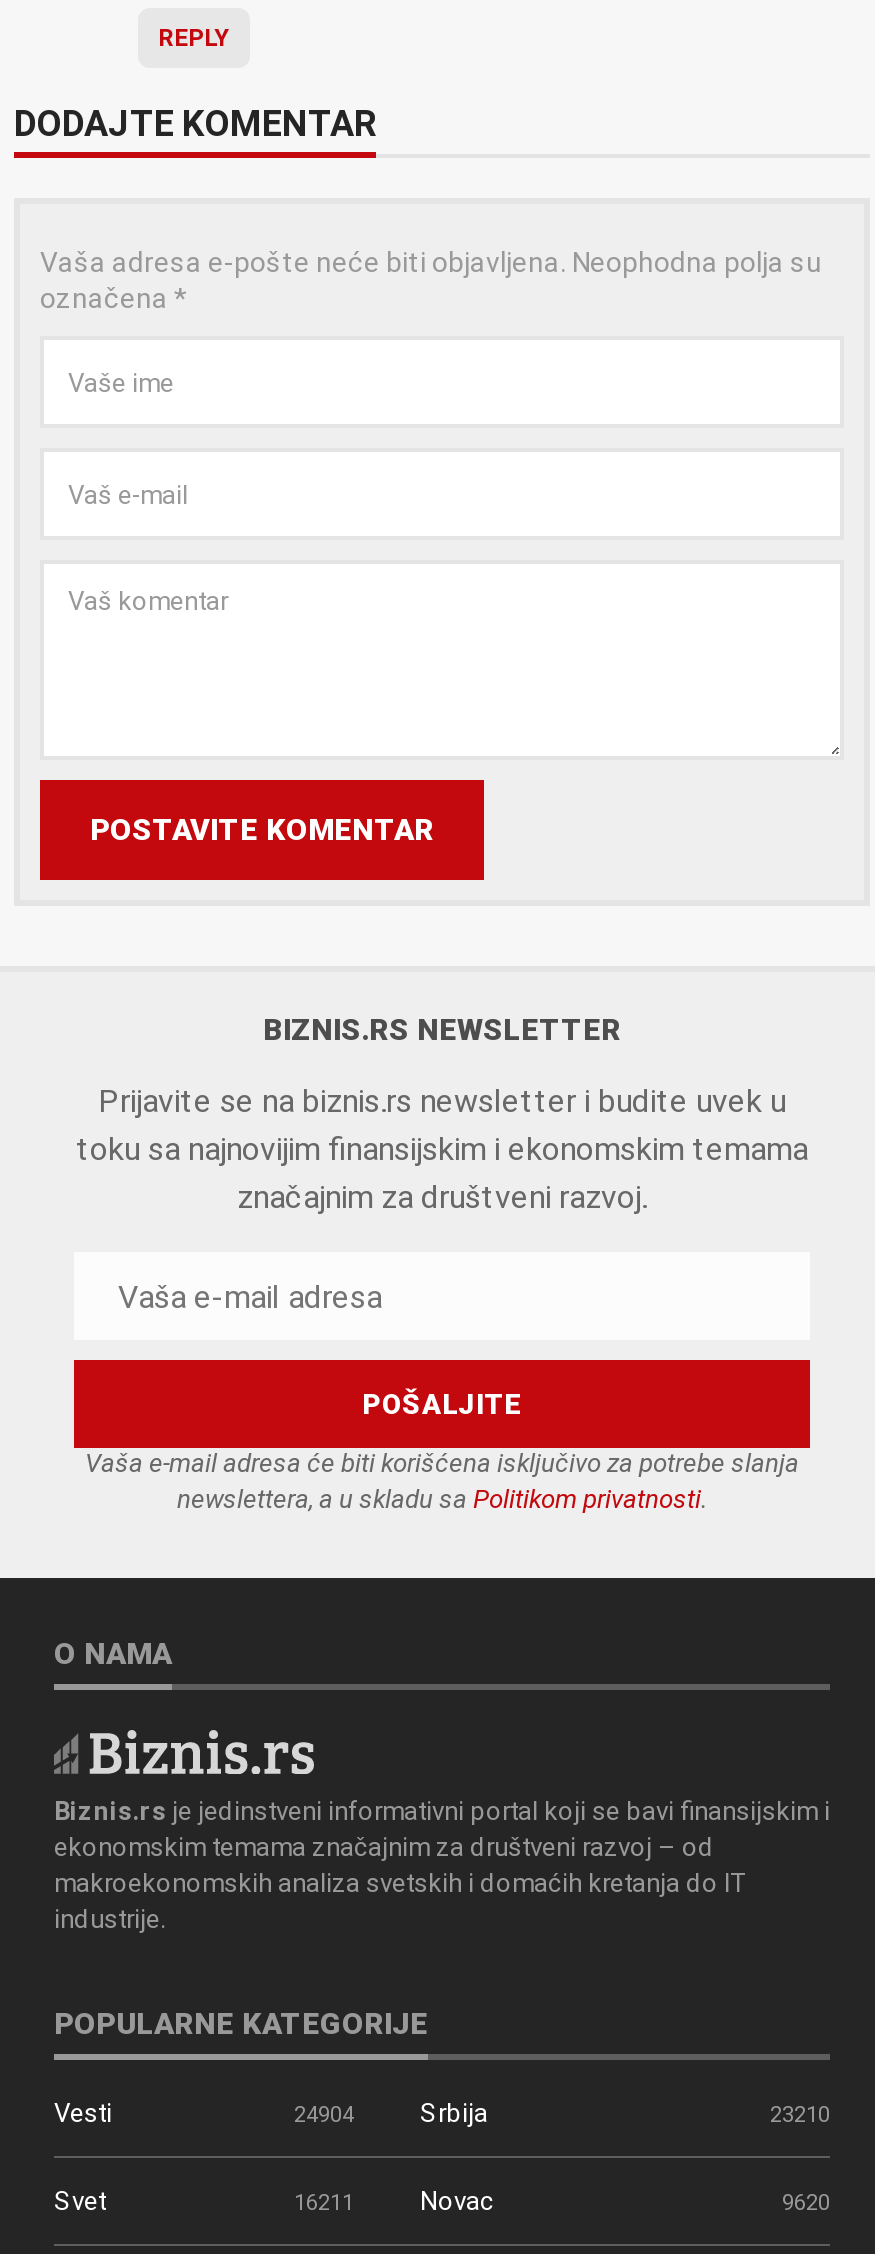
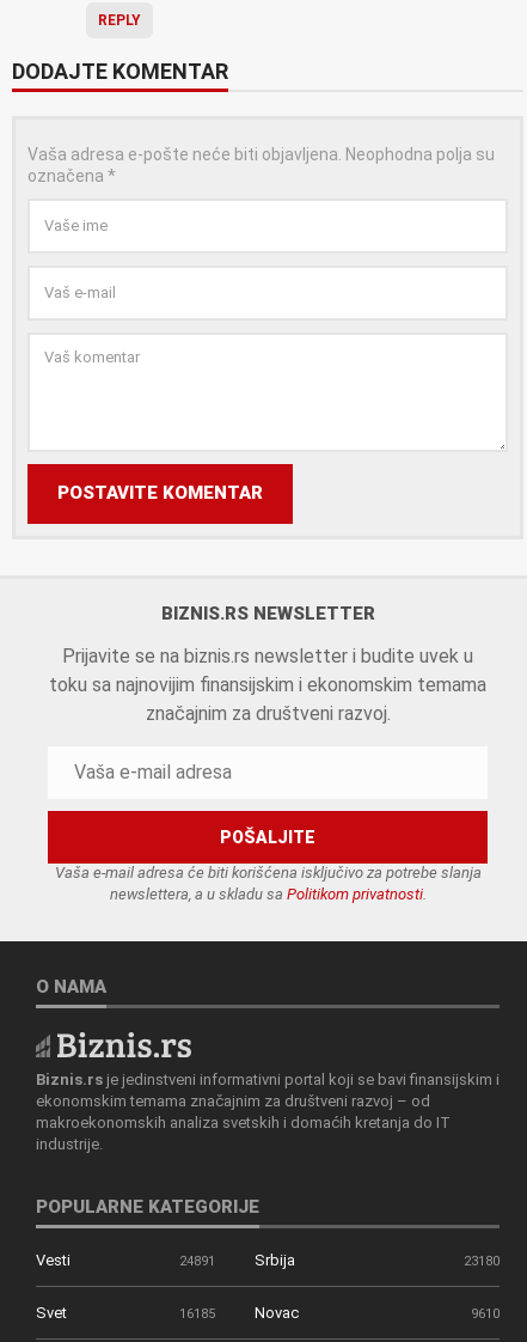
- 24904
+ 24891

- 23210
+ 23180

- 16211
+ 16185

- 9620
+ 9610
